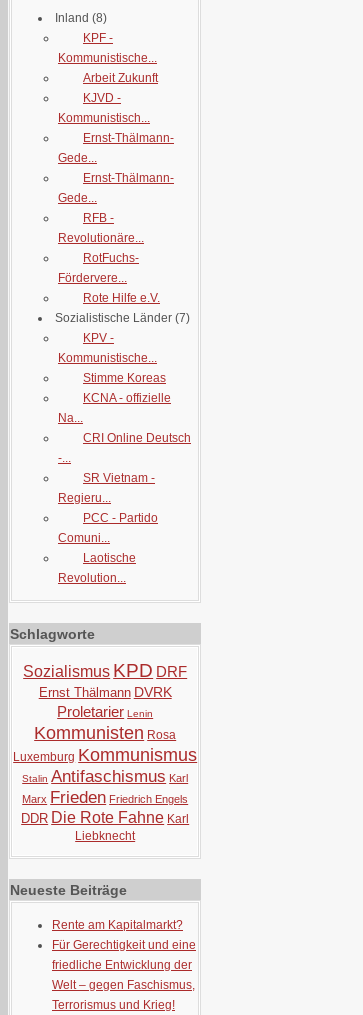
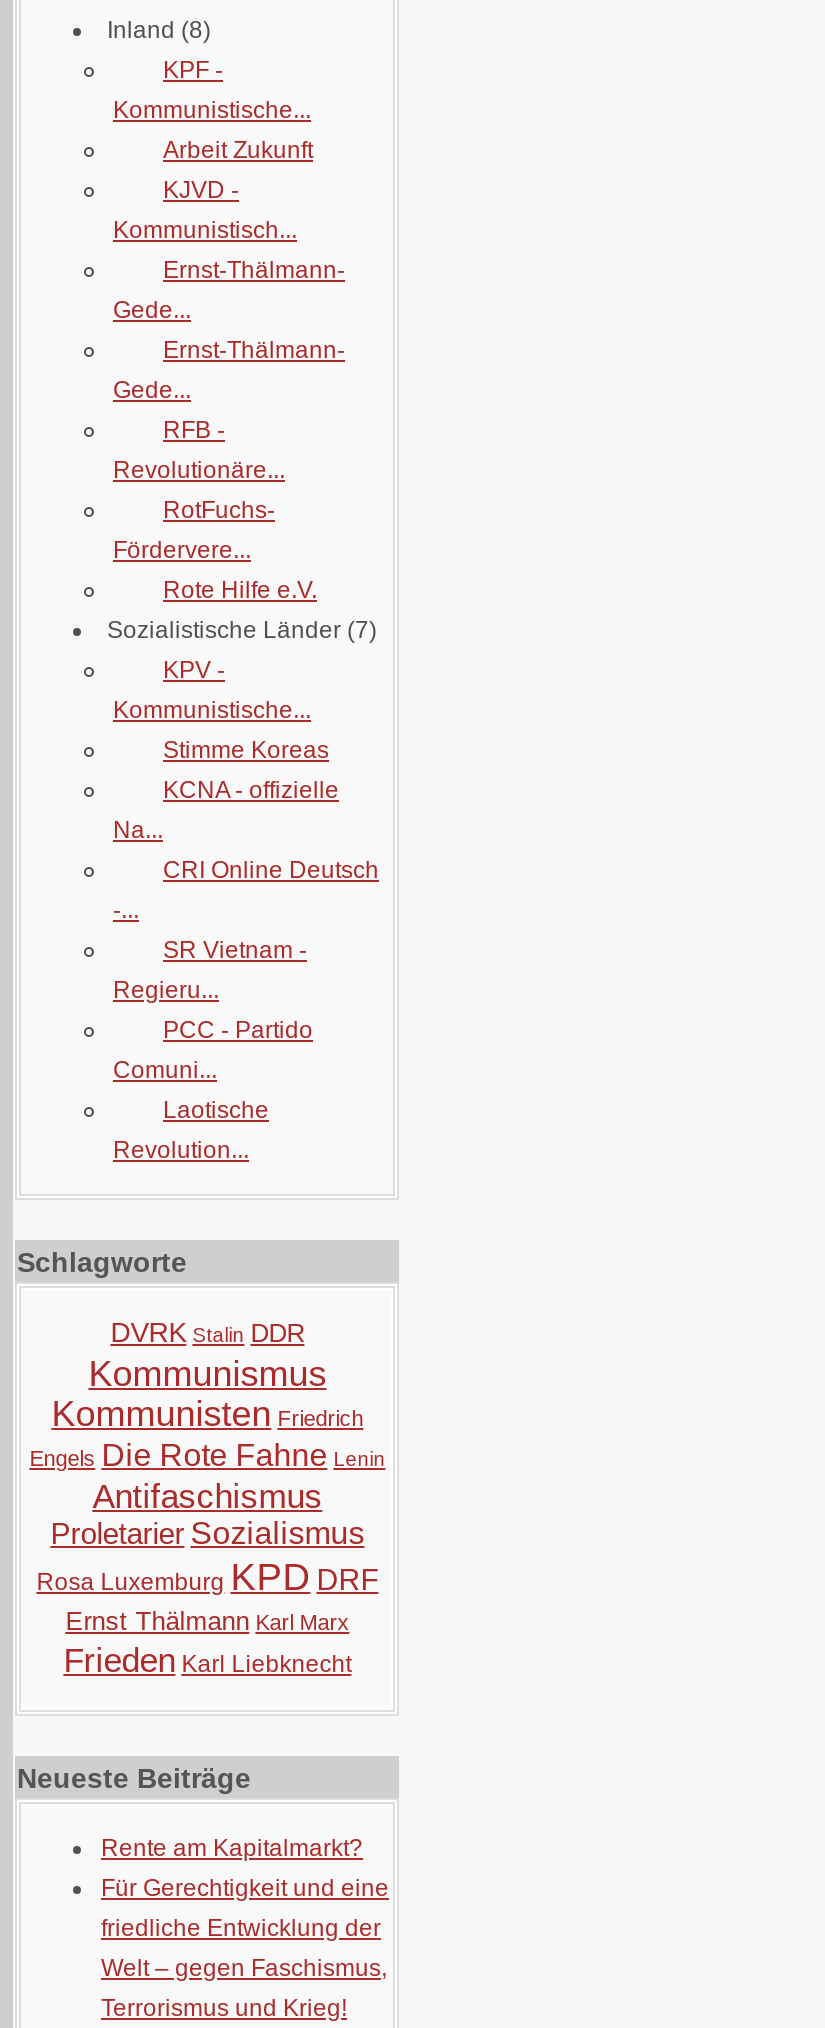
- Sozialismus KPD DRF
- Ernst Thälmann DVRK
- Proletarier Lenin
- Kommunisten Rosa
- Luxemburg Kommunismus
- Stalin Antifaschismus Karl
- Marx Frieden Friedrich Engels
- DDR Die Rote Fahne Karl
- Liebknecht
+ DVRK Stalin DDR
+ Kommunismus
+ Kommunisten Friedrich
+ Engels Die Rote Fahne Lenin
+ Antifaschismus
+ Proletarier Sozialismus
+ Rosa Luxemburg KPD DRF
+ Ernst Thälmann Karl Marx
+ Frieden Karl Liebknecht
